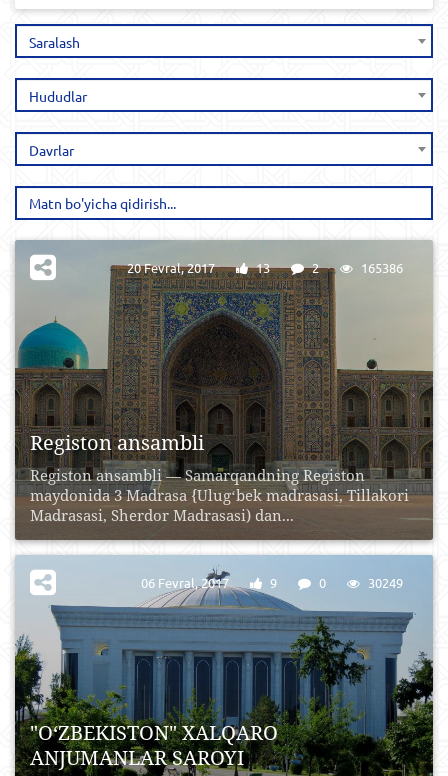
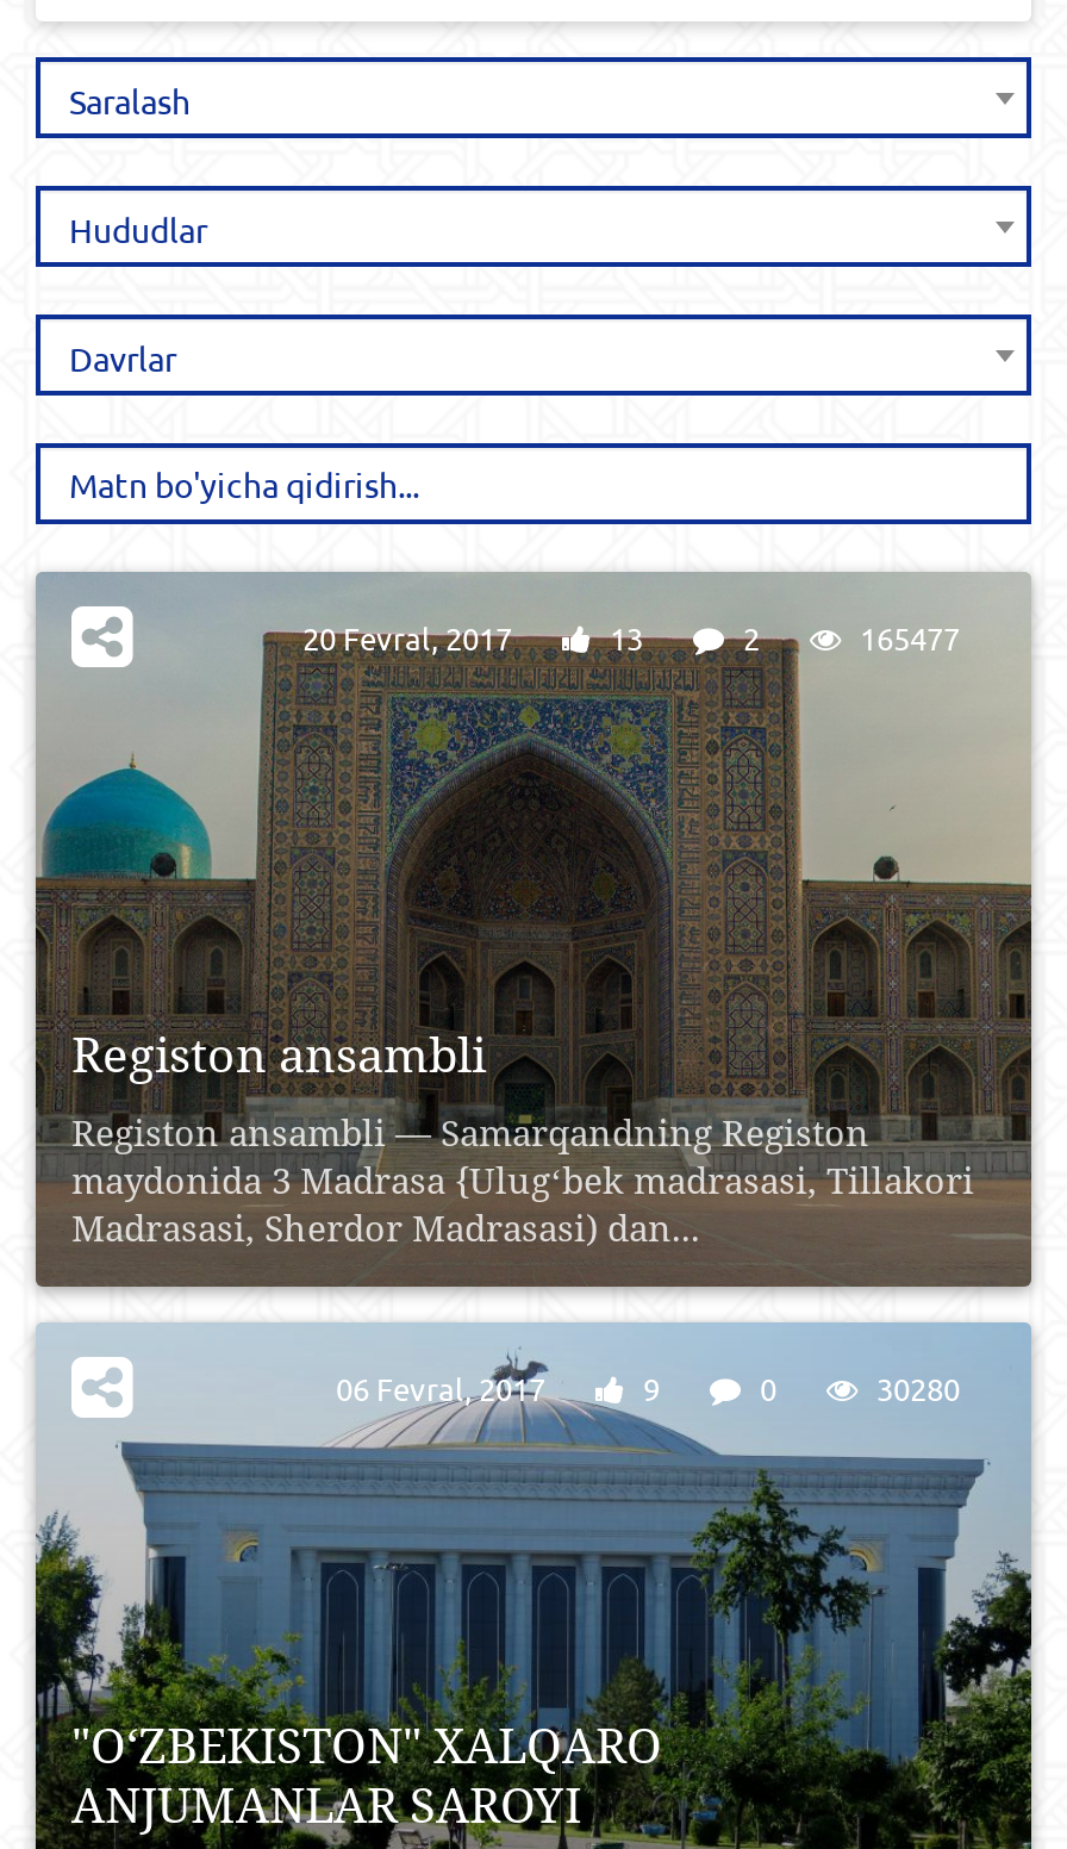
- 165386
+ 165477

- 30249
+ 30280
